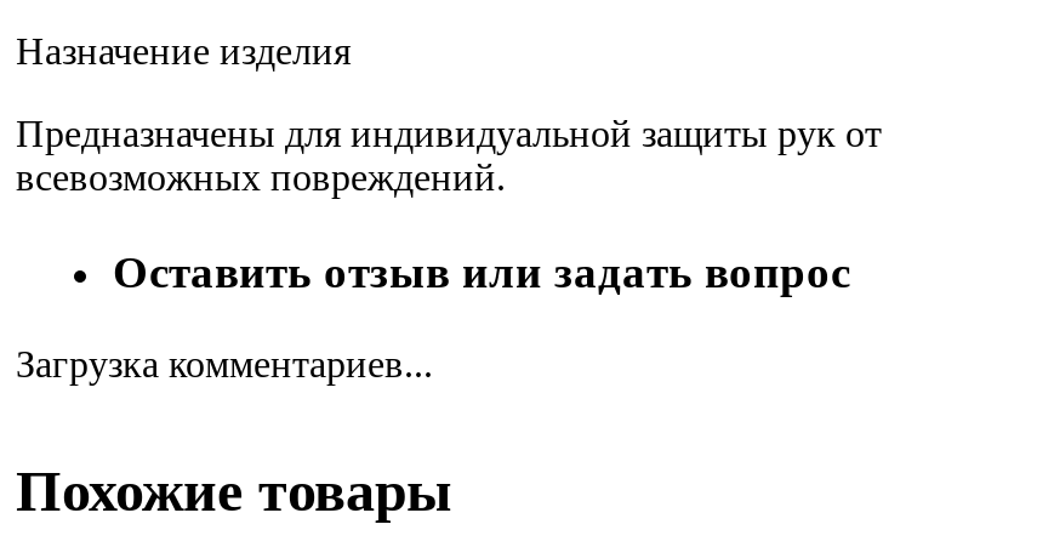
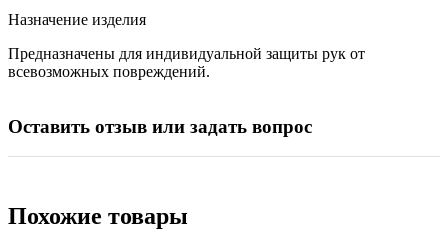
- Загрузка комментариев...
